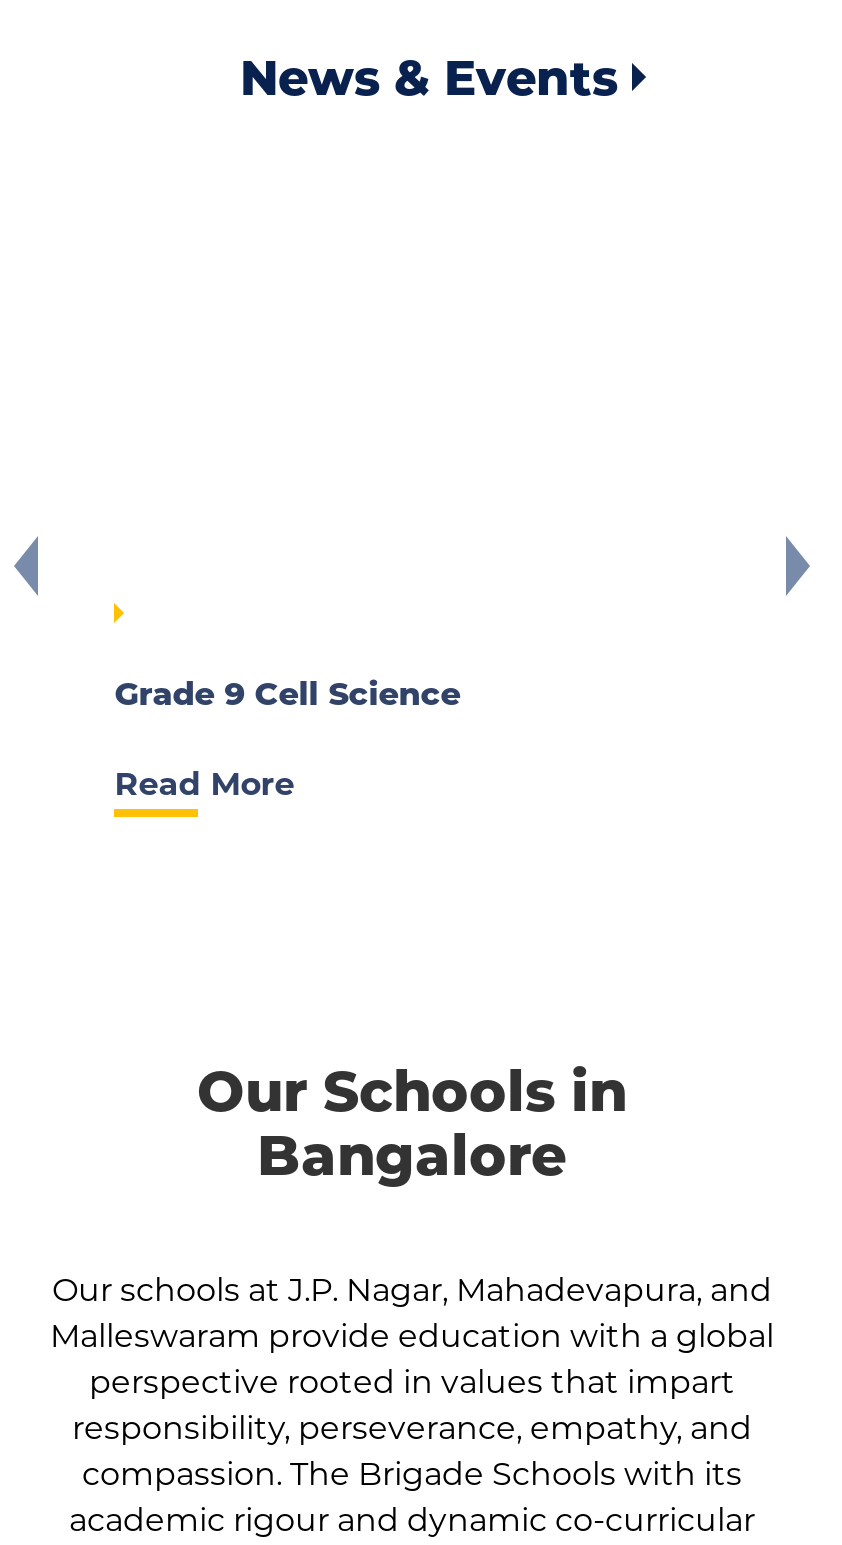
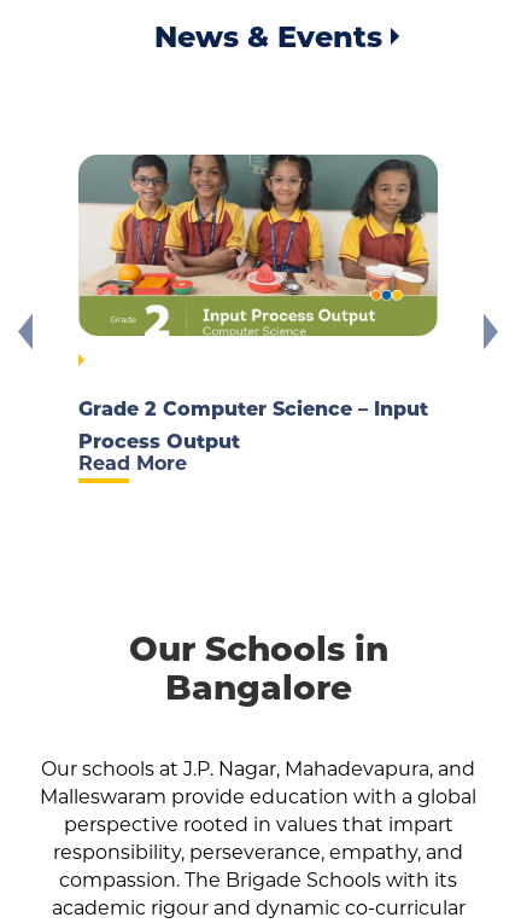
+ [image]

- Grade 9 Cell Science
+ Grade 2 Computer Science – Input
+ Process Output
